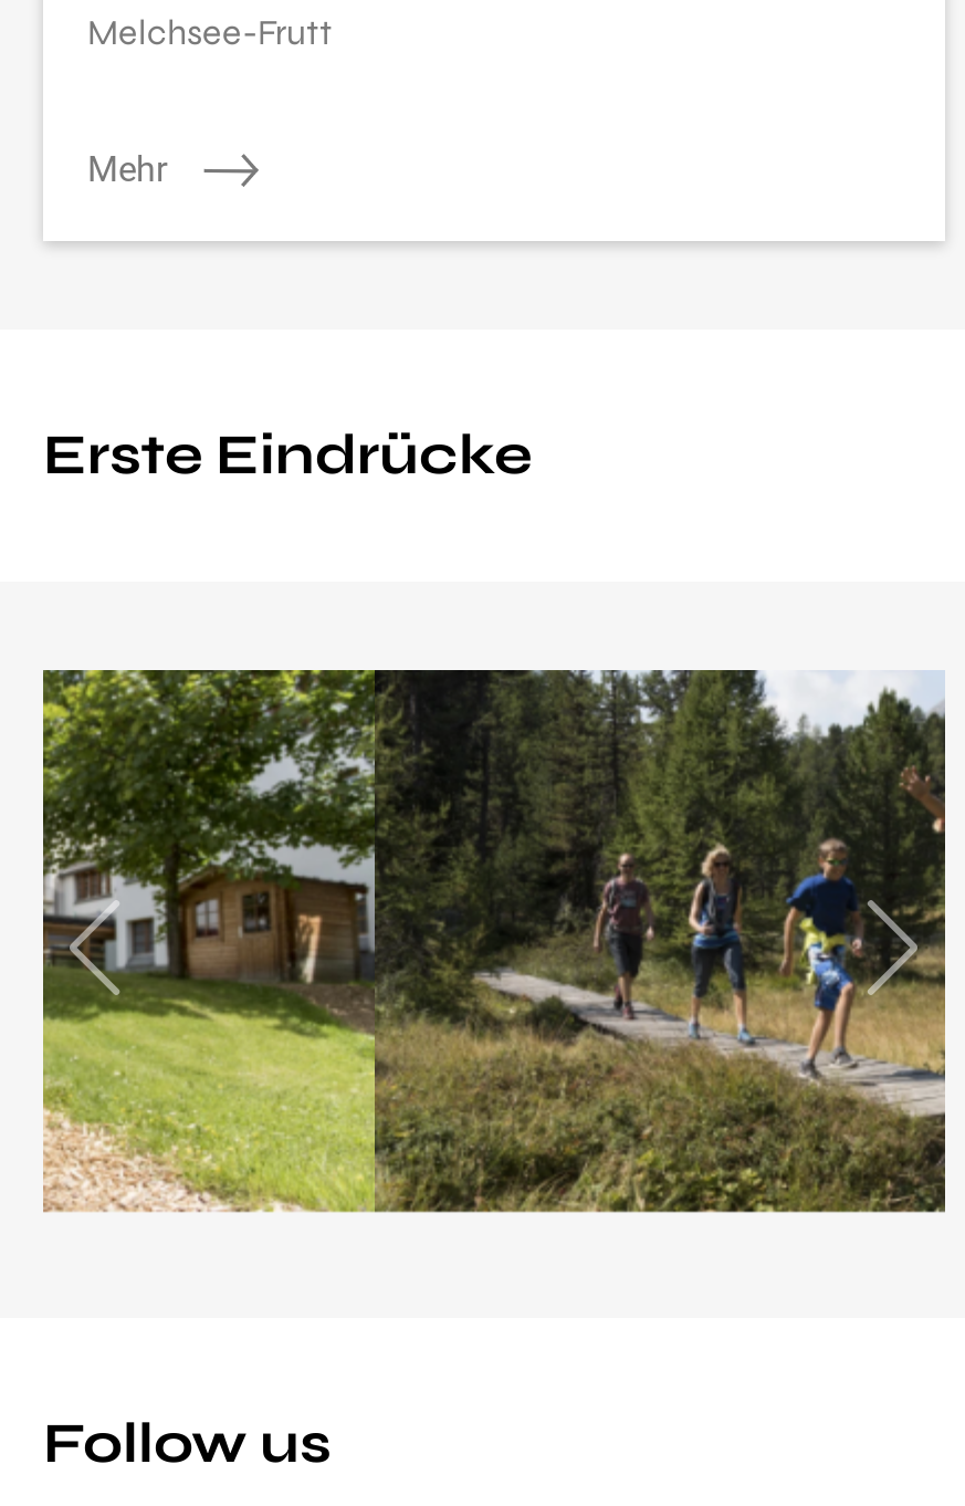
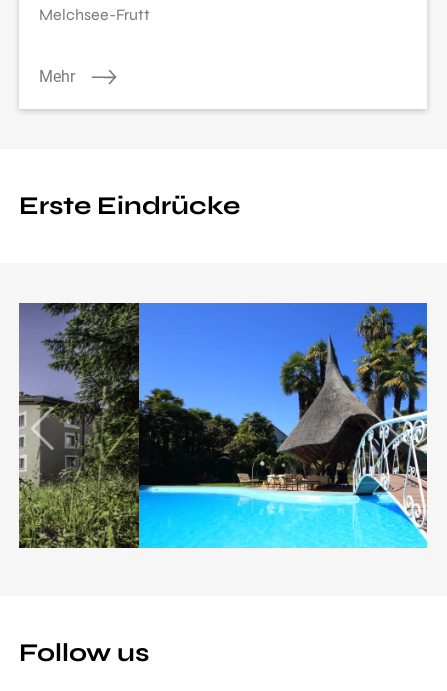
- [image]
+ [image]
